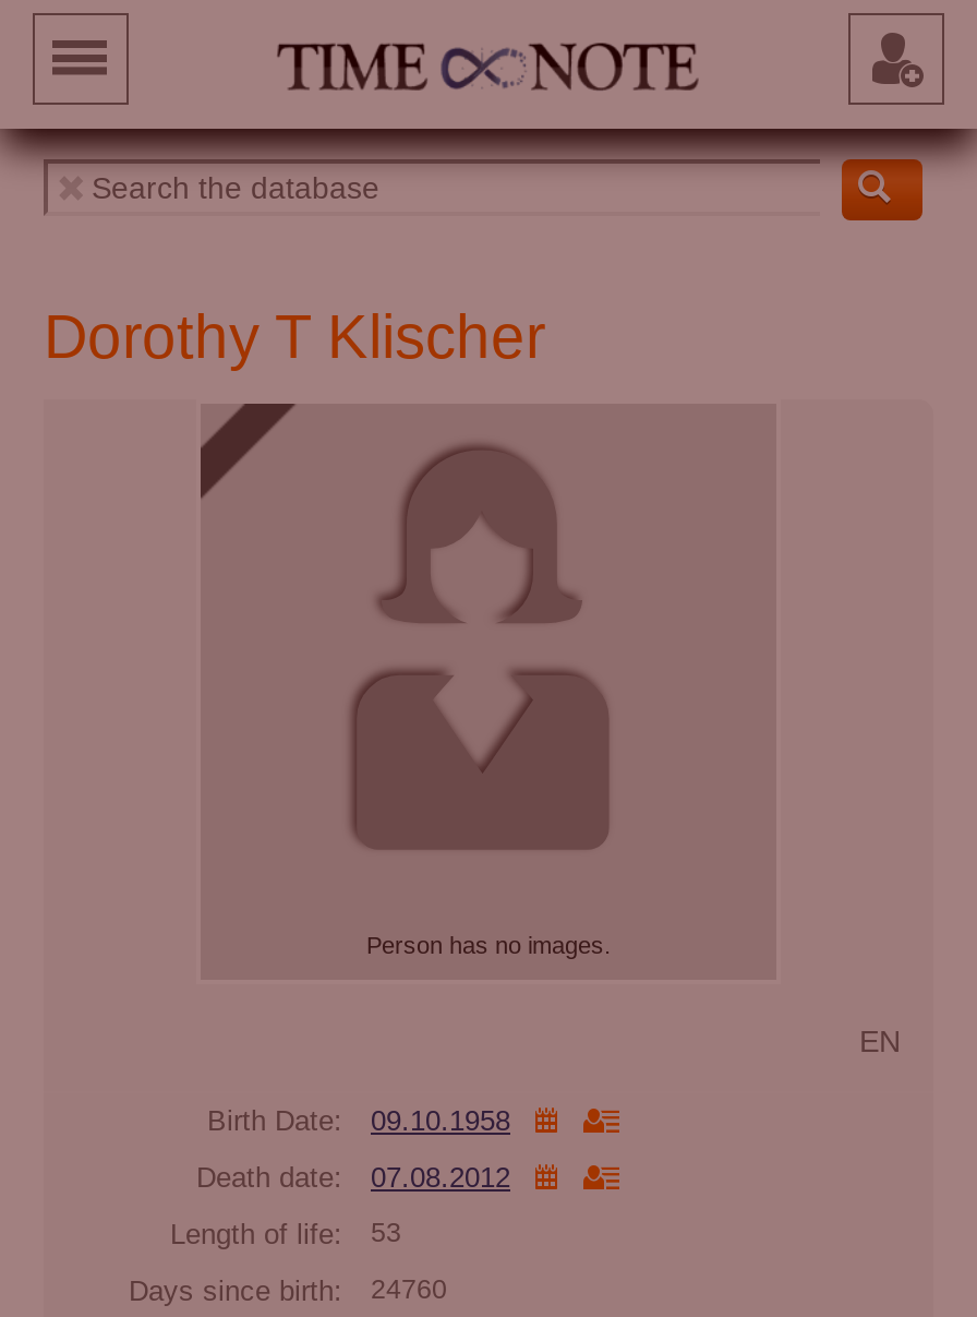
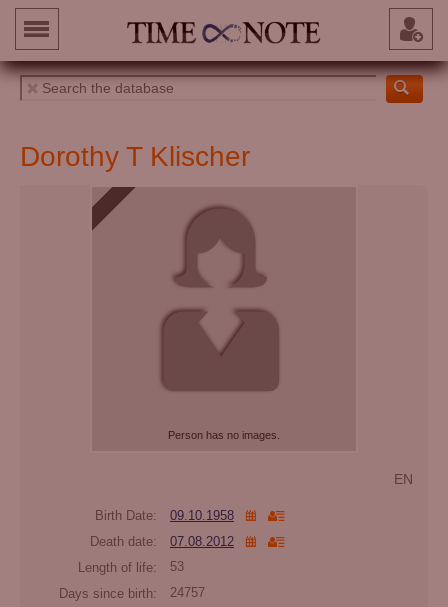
- Days since birth: 24760
+ Days since birth: 24757
